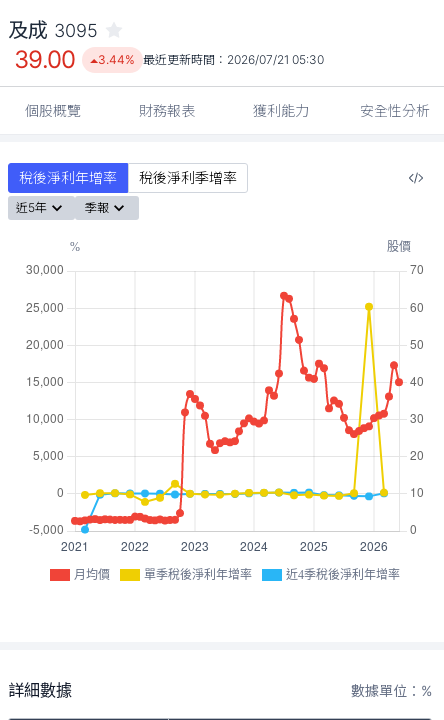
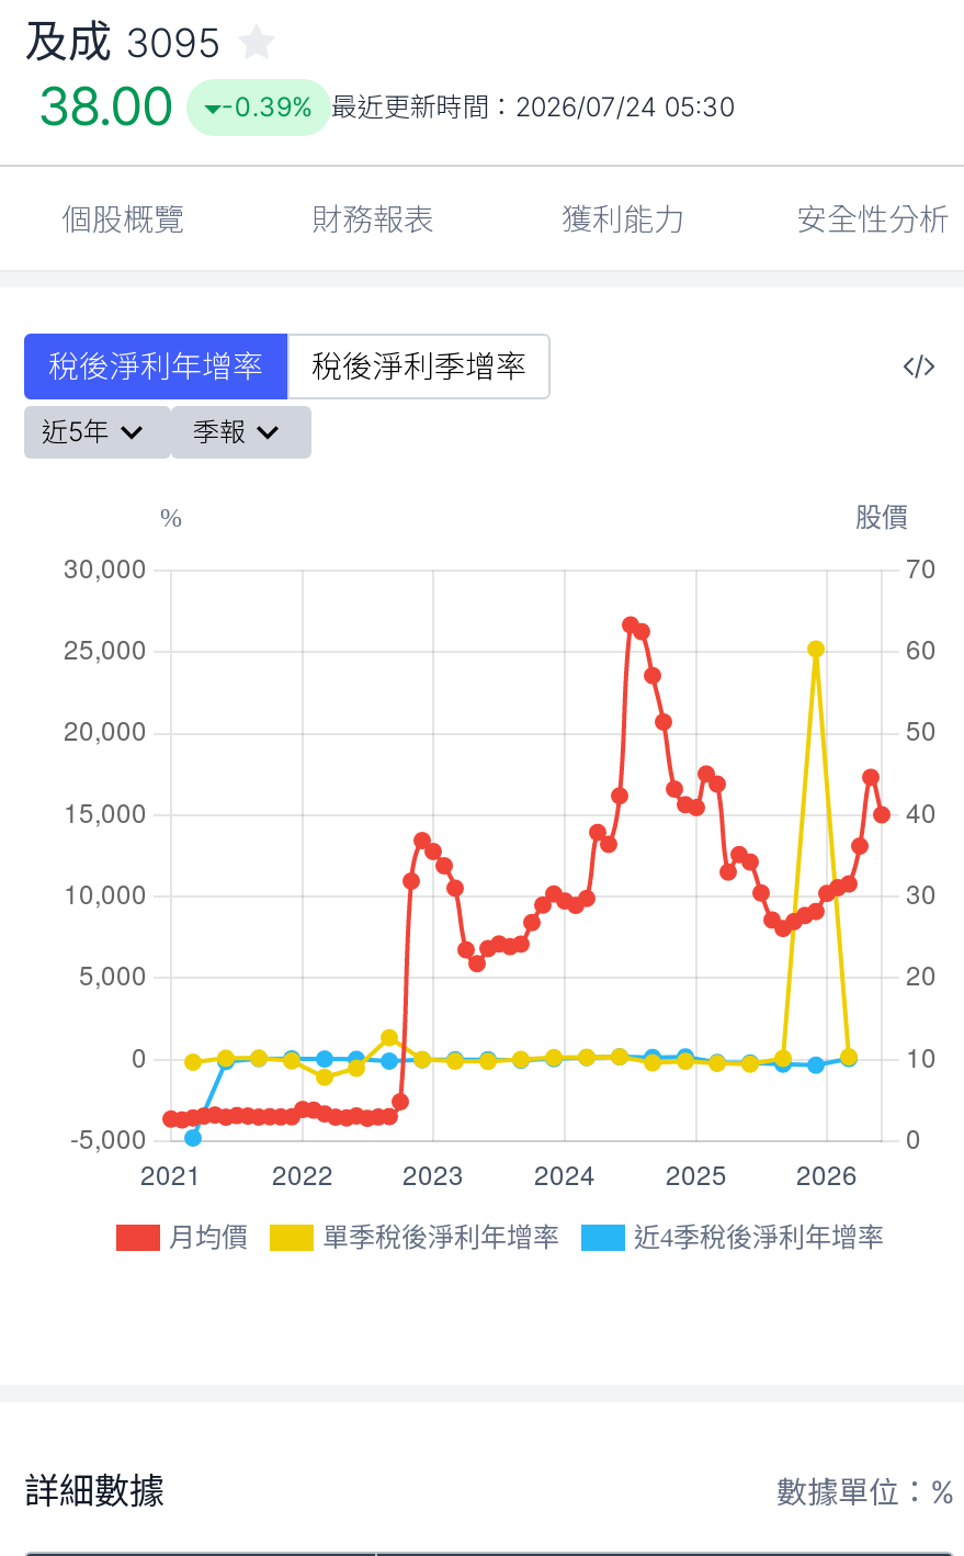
- 39.00
+ 38.00

- 3.44% 最近更新時間：2026/07/21 05:30
+ -0.39% 最近更新時間：2026/07/24 05:30
